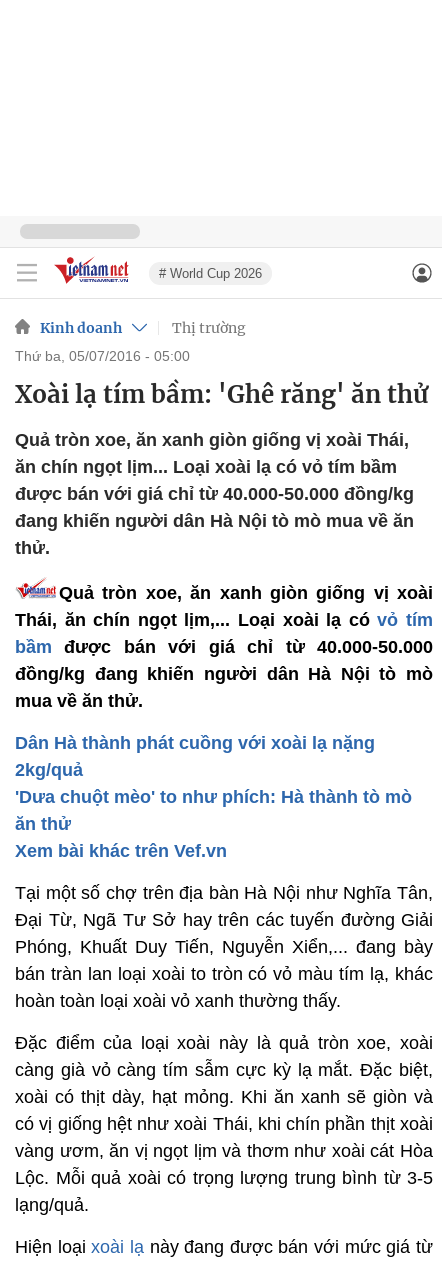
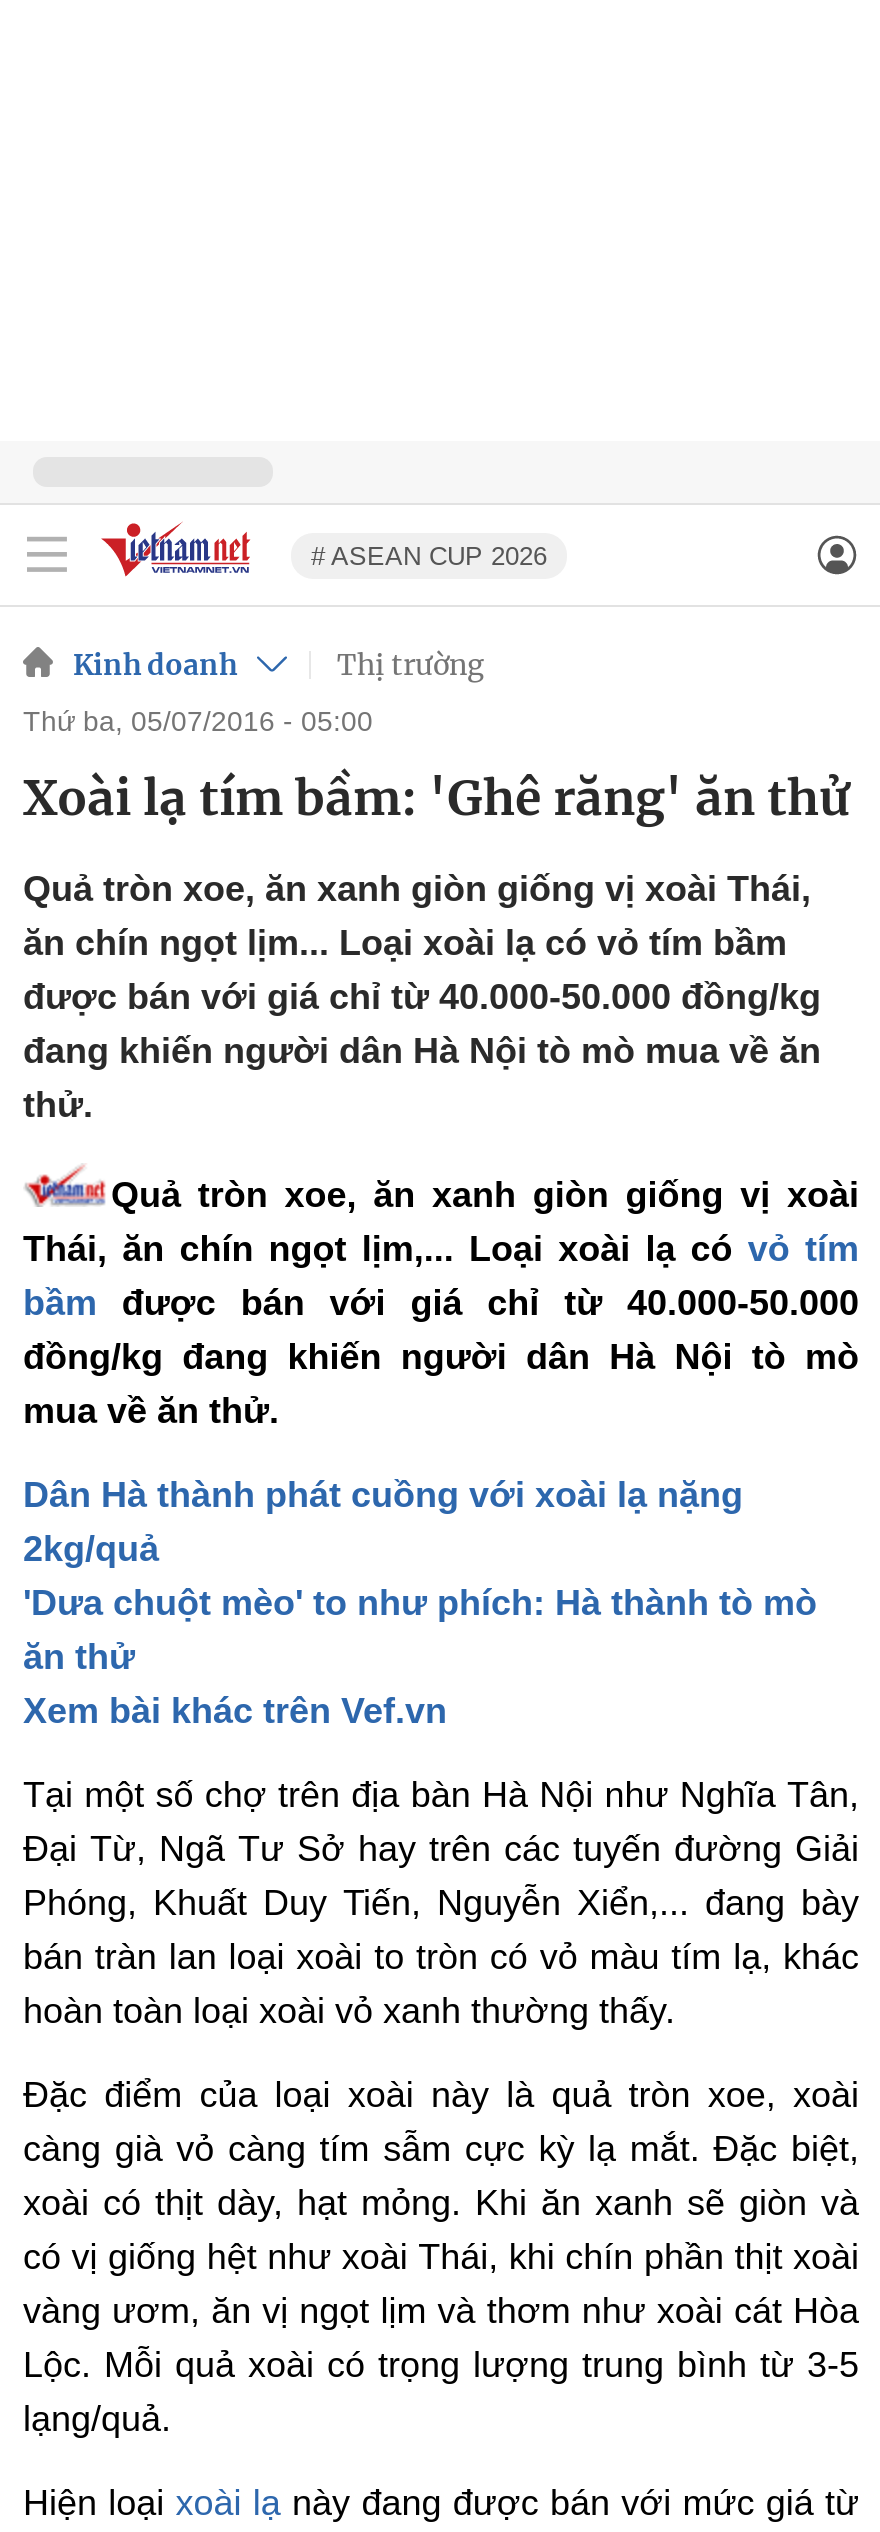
- # World Cup 2026
+ # ASEAN CUP 2026
